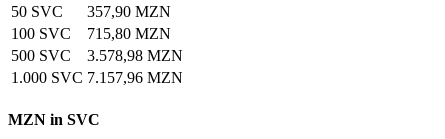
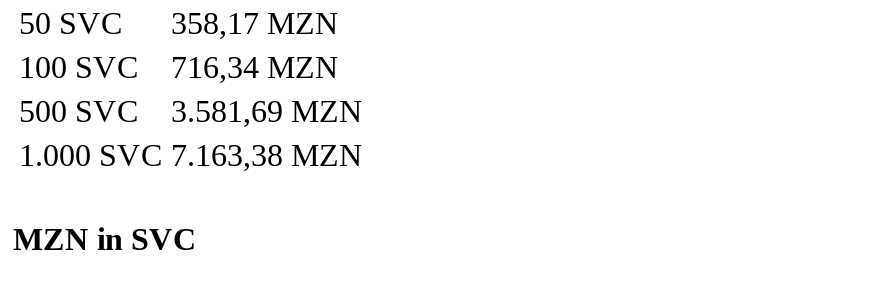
- 50 SVC 357,90 MZN
+ 50 SVC 358,17 MZN

- 100 SVC 715,80 MZN
+ 100 SVC 716,34 MZN

- 500 SVC 3.578,98 MZN
+ 500 SVC 3.581,69 MZN

- 1.000 SVC 7.157,96 MZN
+ 1.000 SVC 7.163,38 MZN
